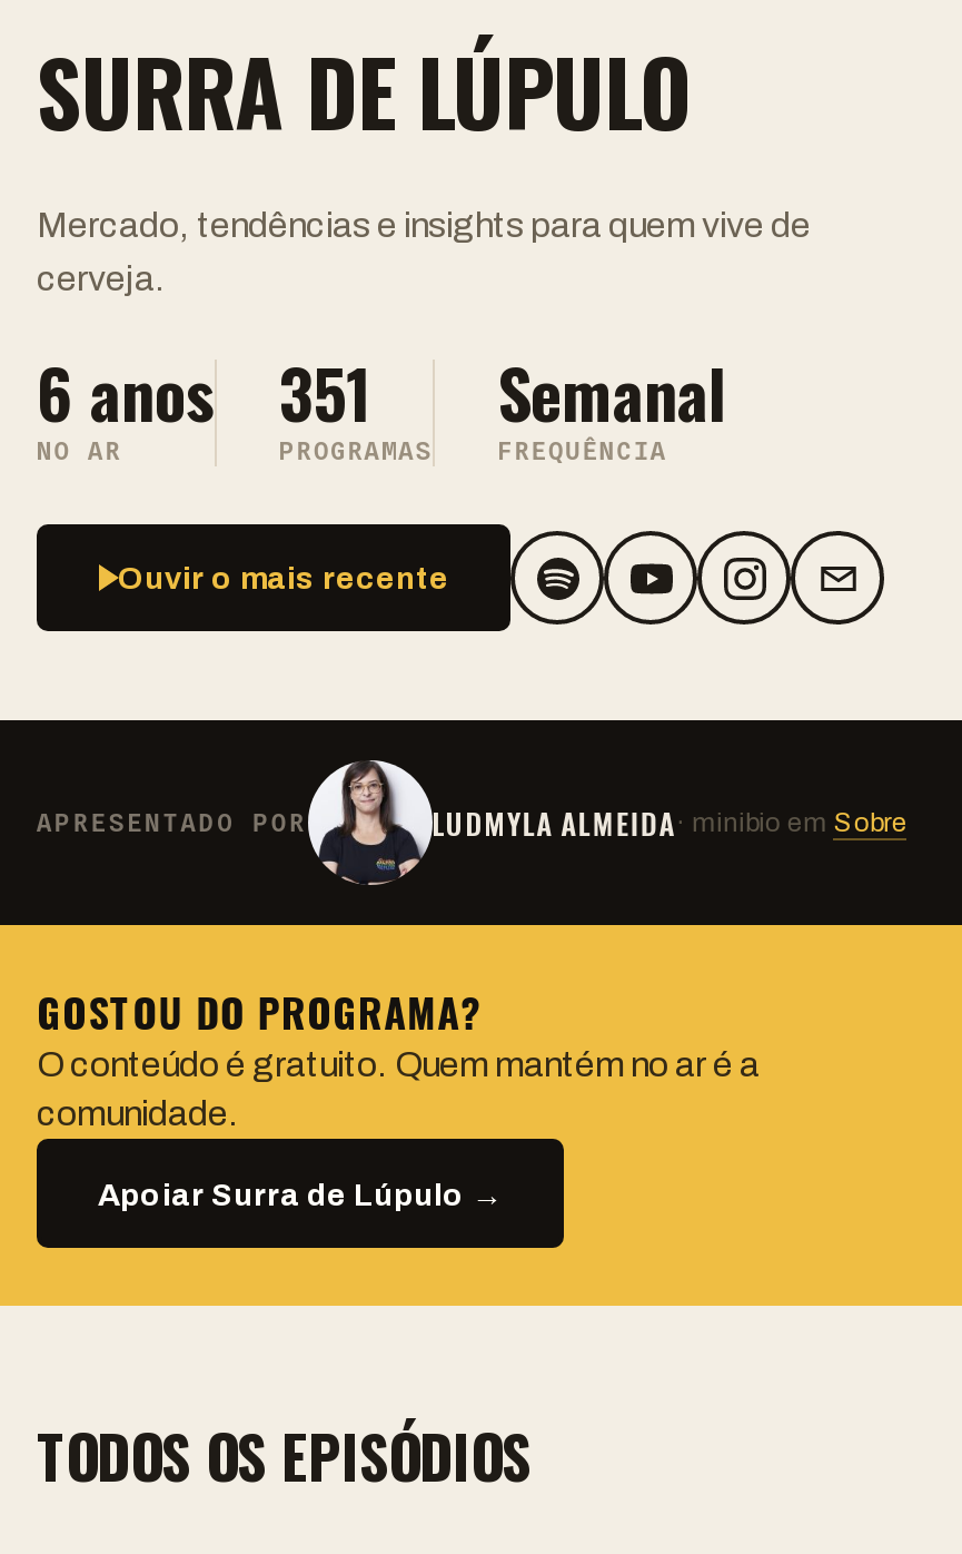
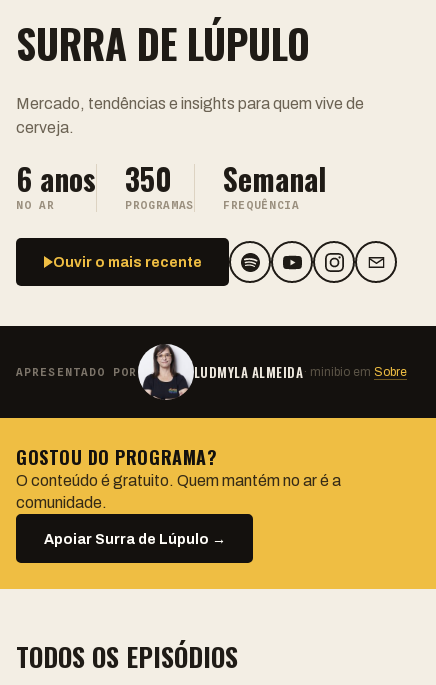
- 6 anos 351 Semanal
+ 6 anos 350 Semanal
